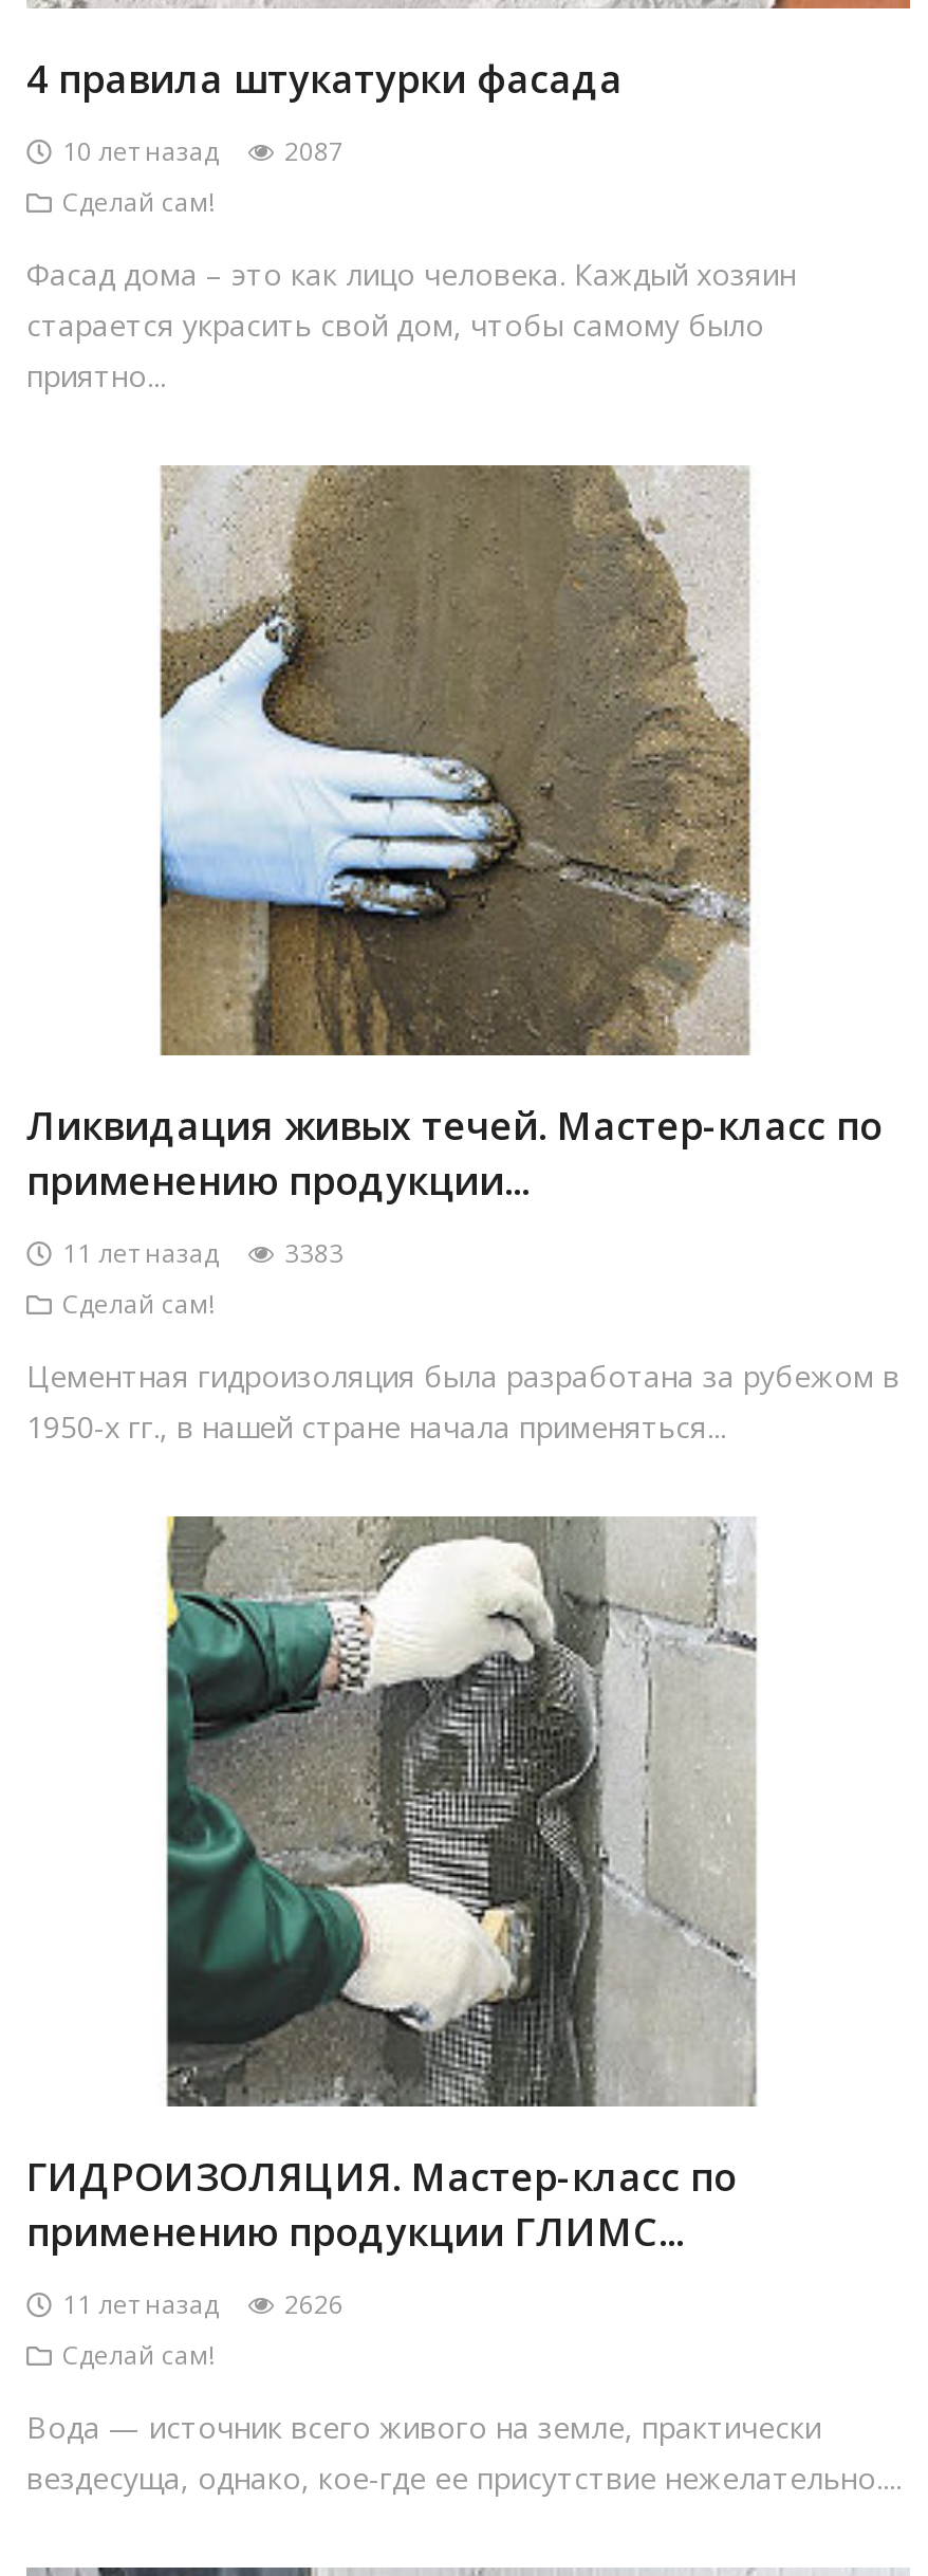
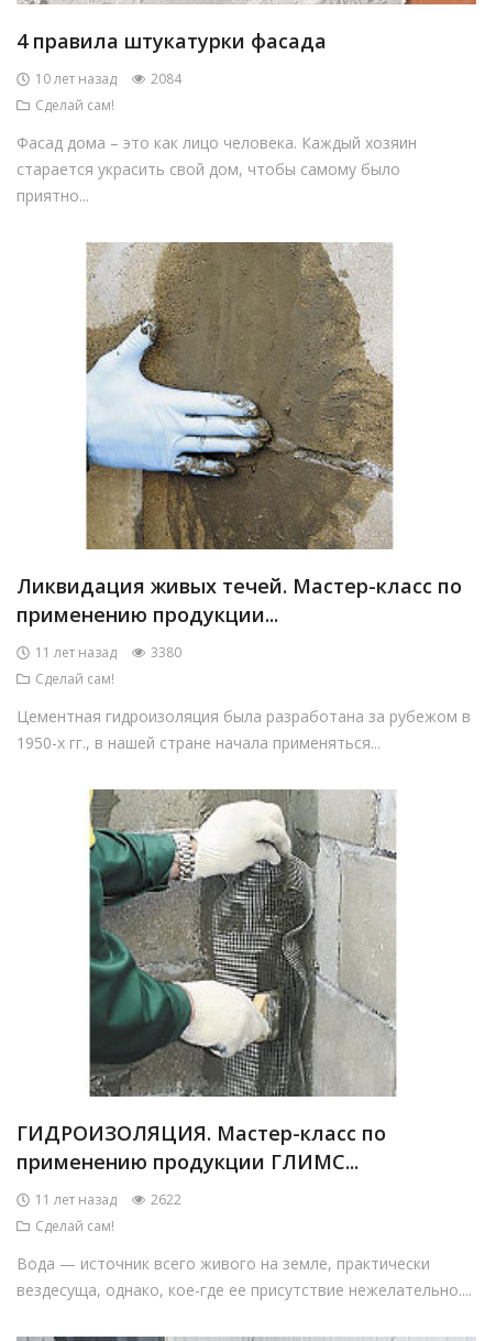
- 10 лет назад 2087
+ 10 лет назад 2084

- 11 лет назад 3383
+ 11 лет назад 3380

- 11 лет назад 2626
+ 11 лет назад 2622
